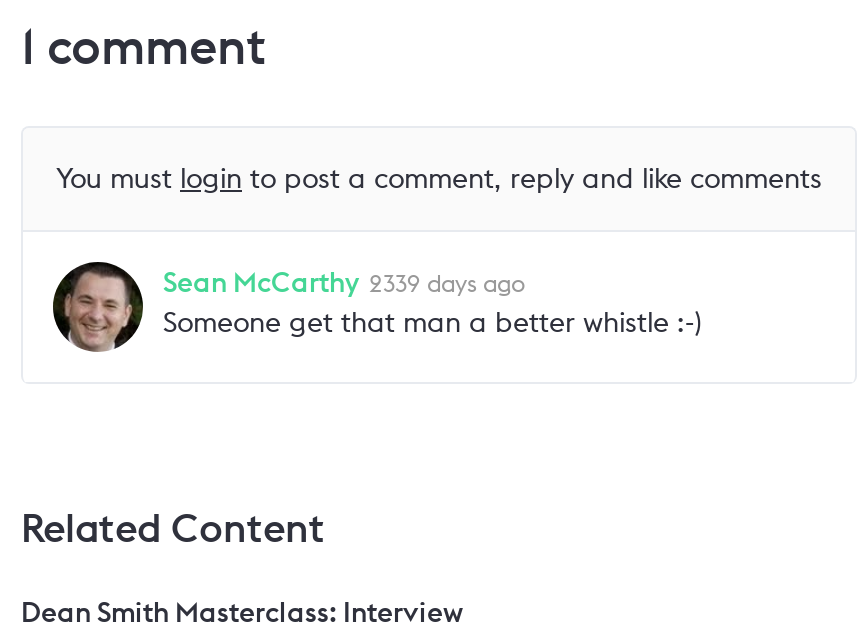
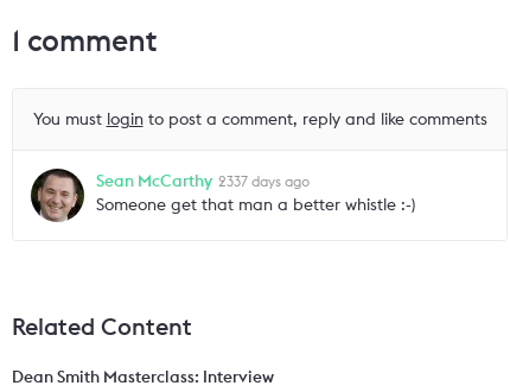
- Sean McCarthy 2339 days ago
+ Sean McCarthy 2337 days ago
